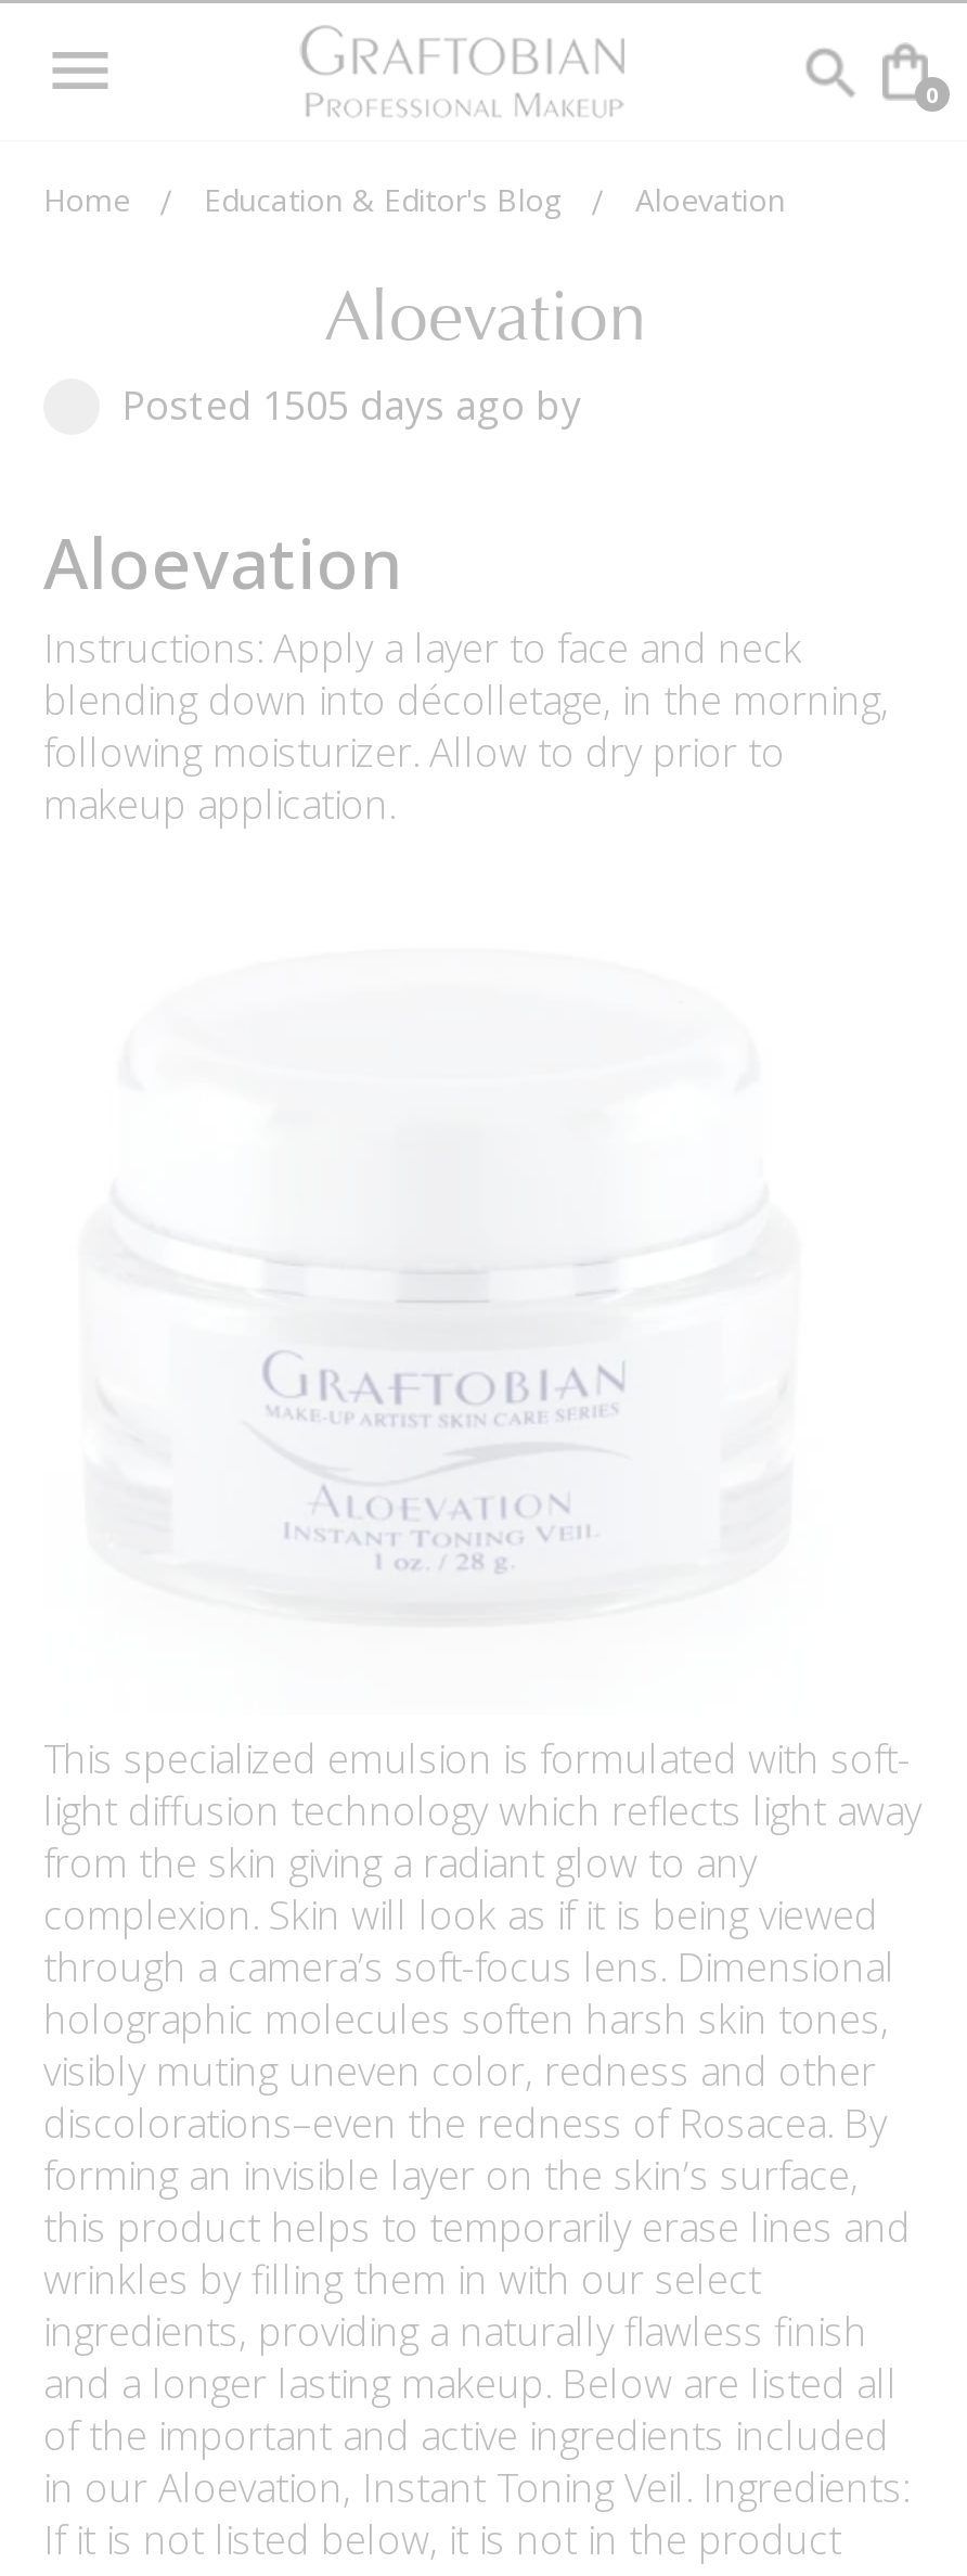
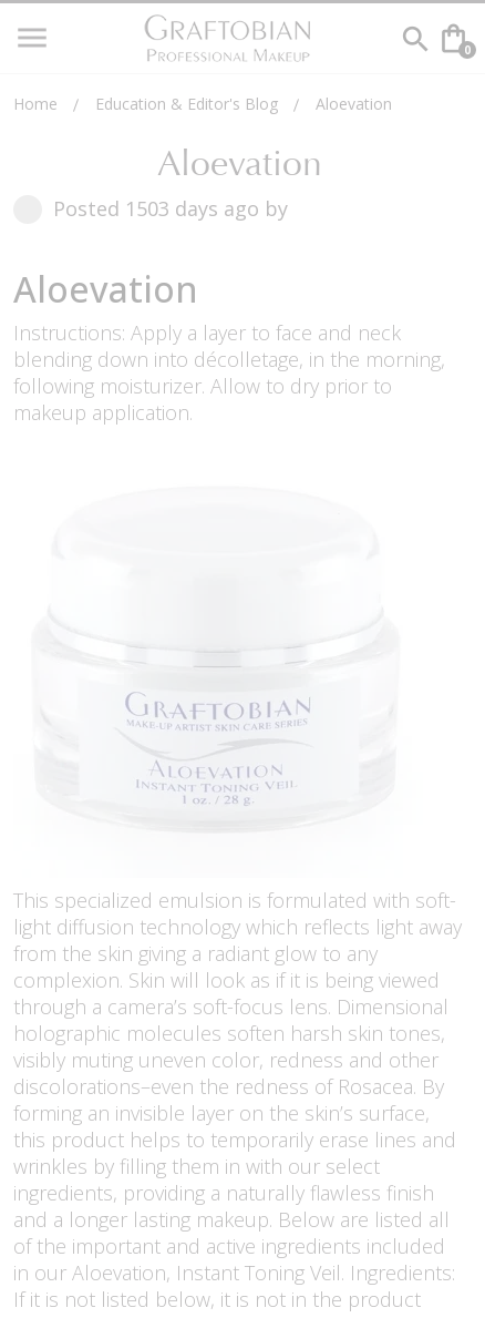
- Posted 1505 days ago by
+ Posted 1503 days ago by
